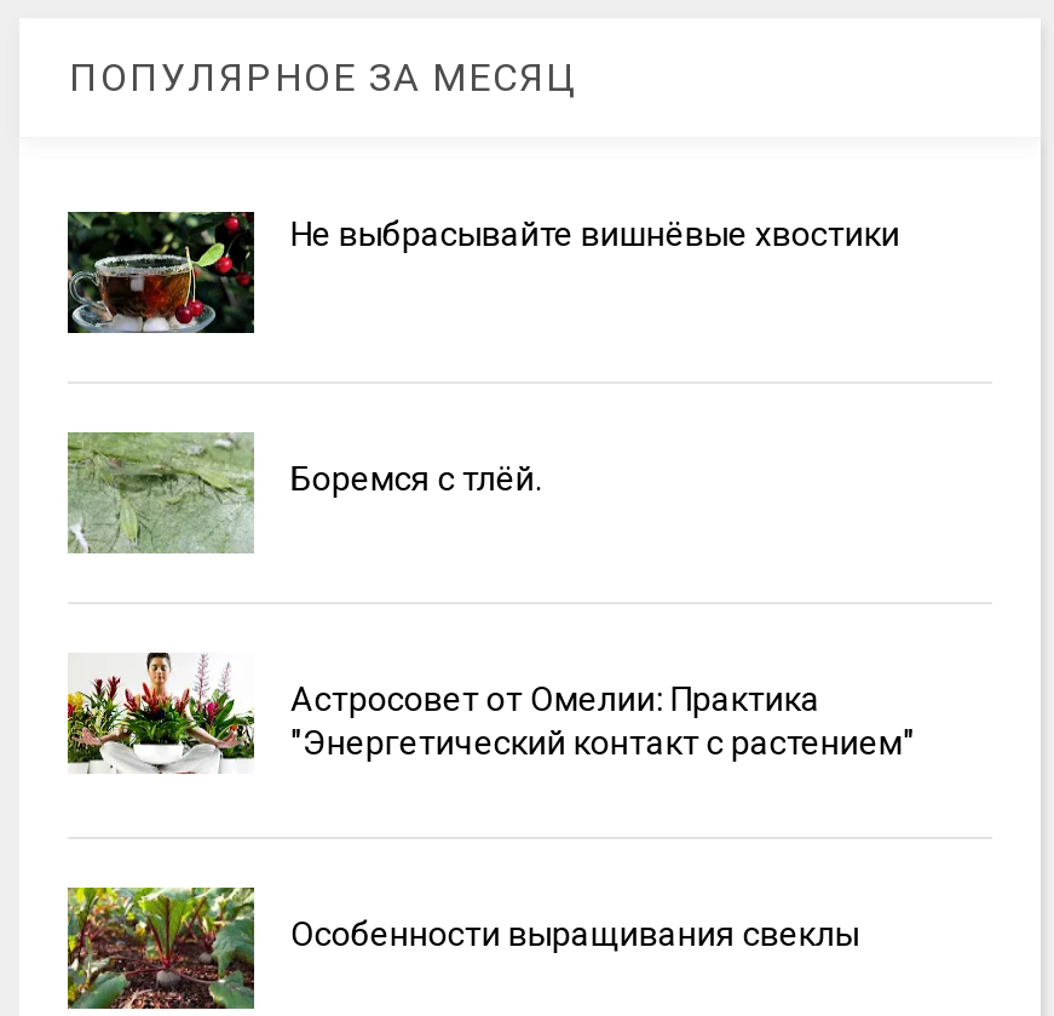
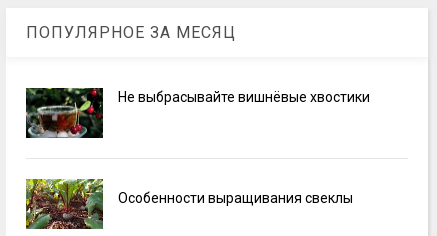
- [image]
- Боремся с тлёй.

- [image]
- Астросовет от Омелии: Практика
- "Энергетический контакт с растением"
